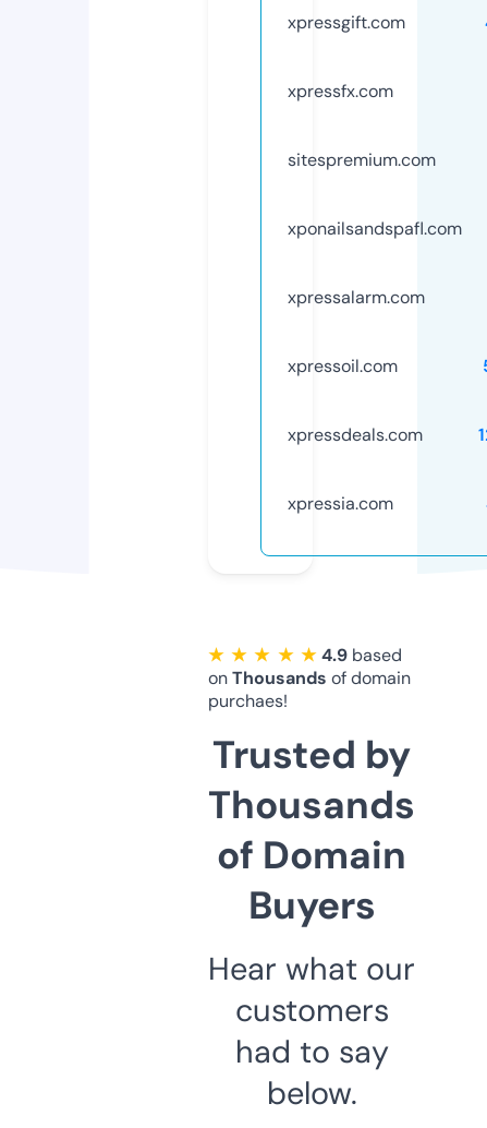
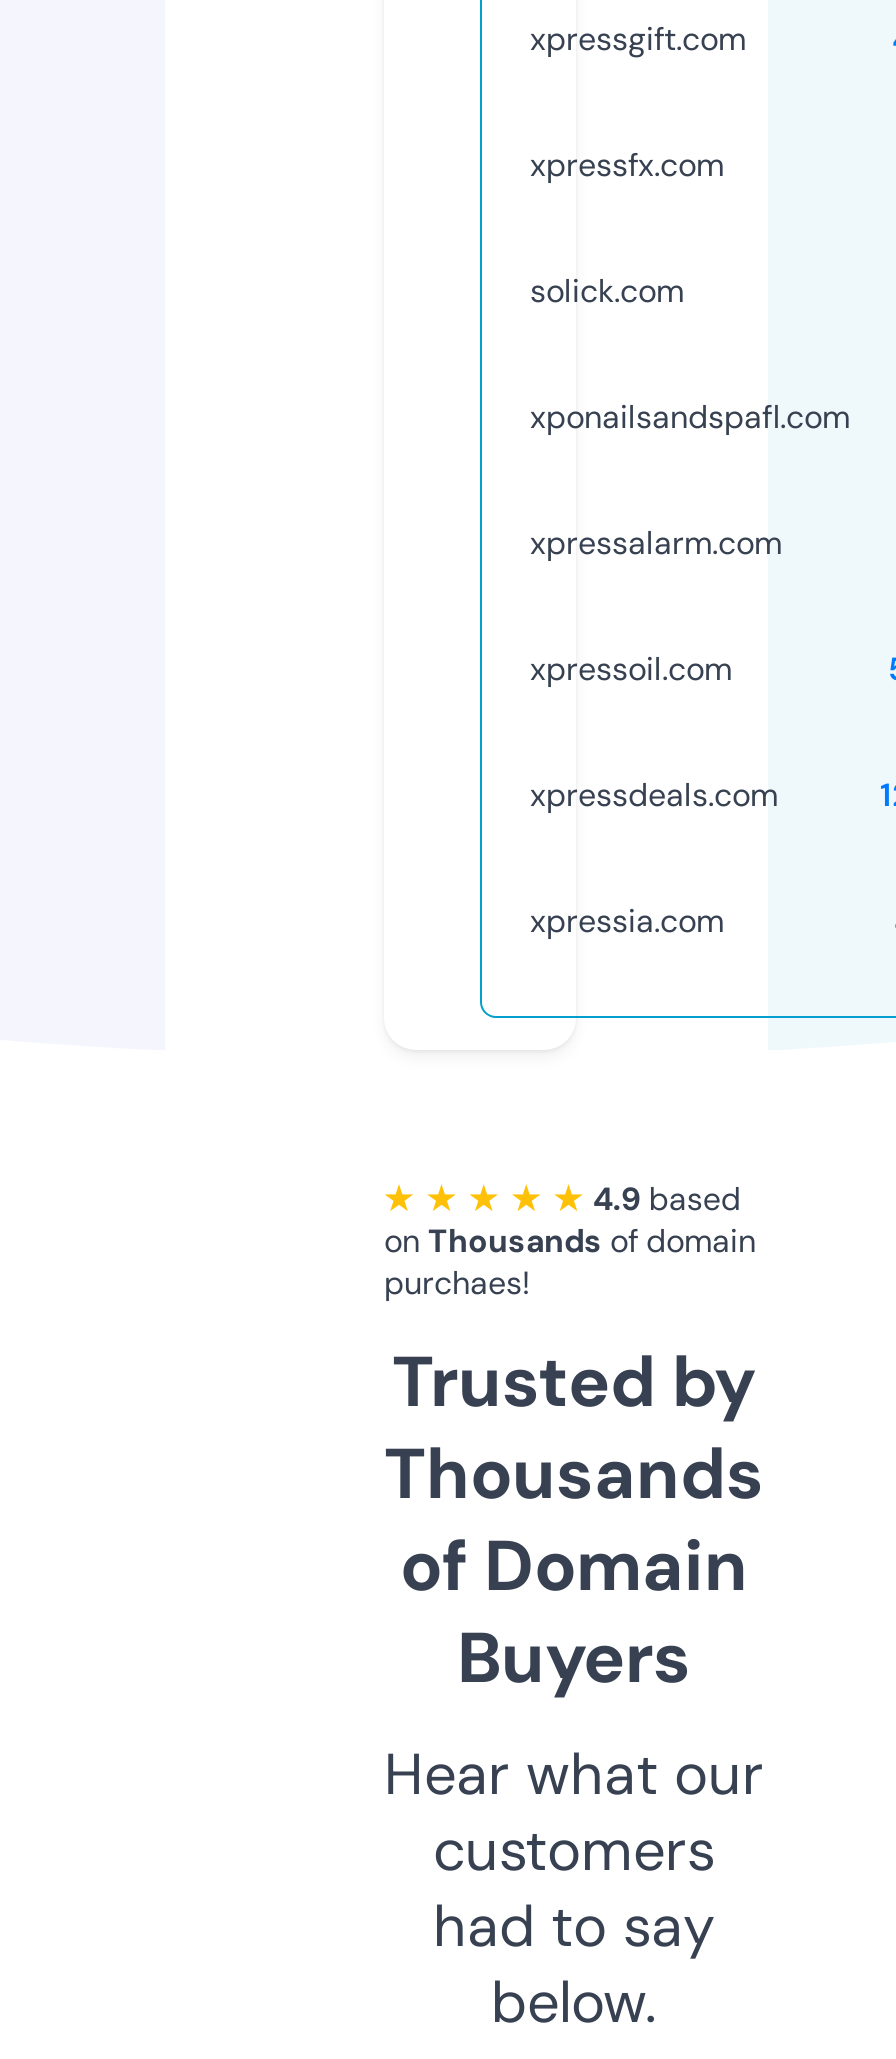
- sitespremium.com
+ solick.com
